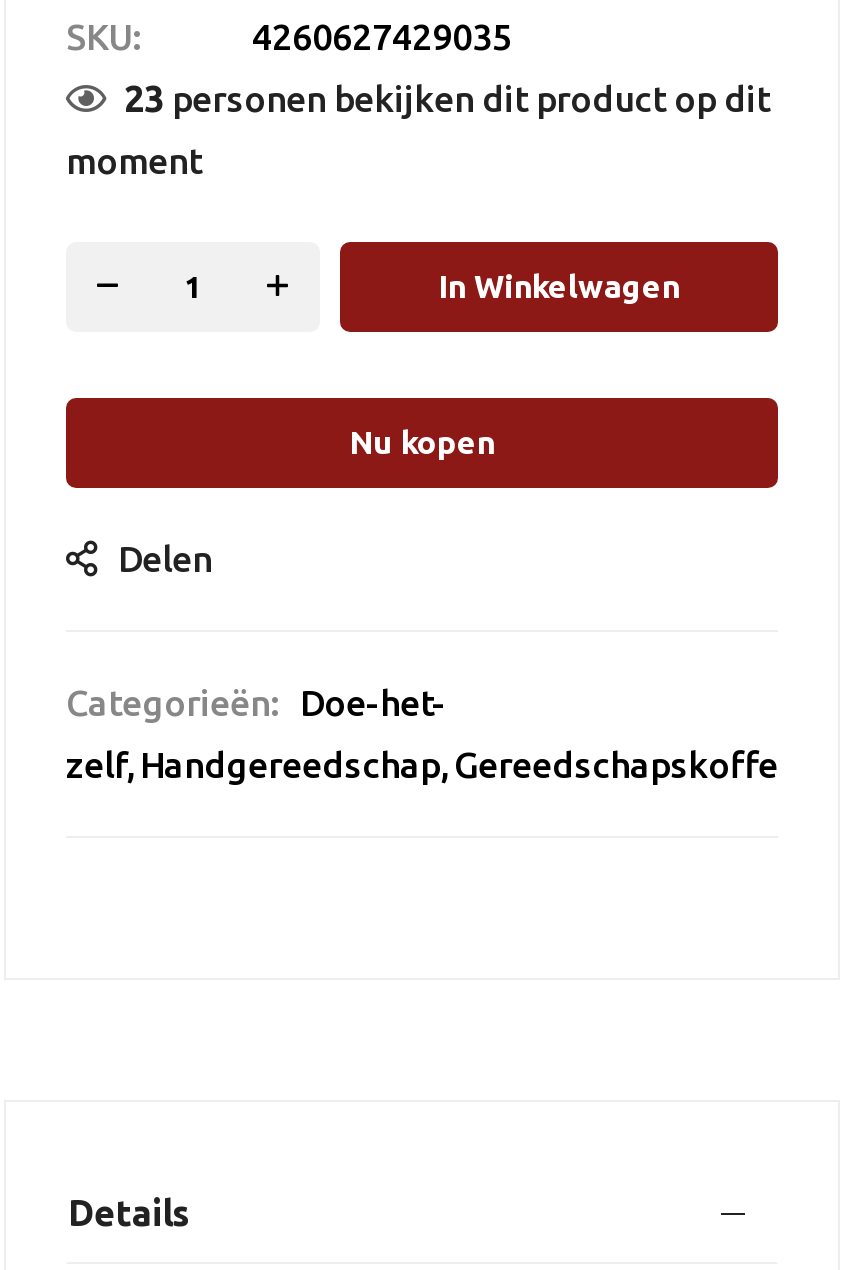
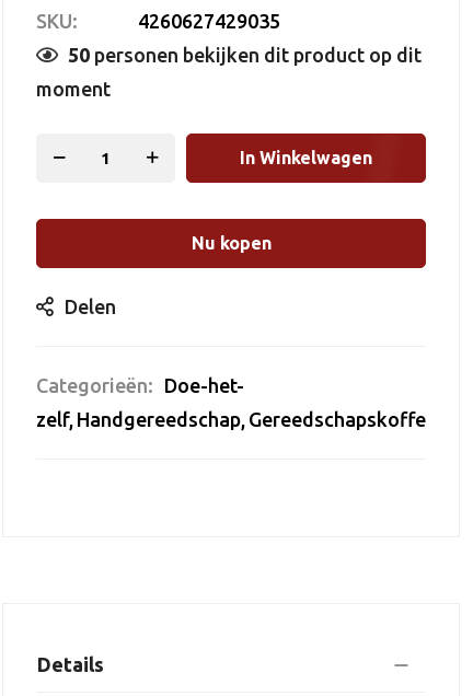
- 23 personen bekijken dit product op dit
+ 50 personen bekijken dit product op dit
